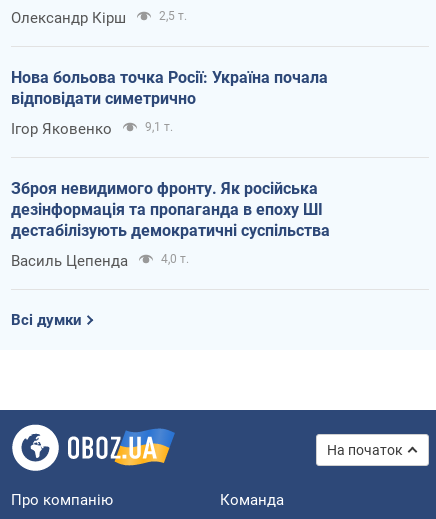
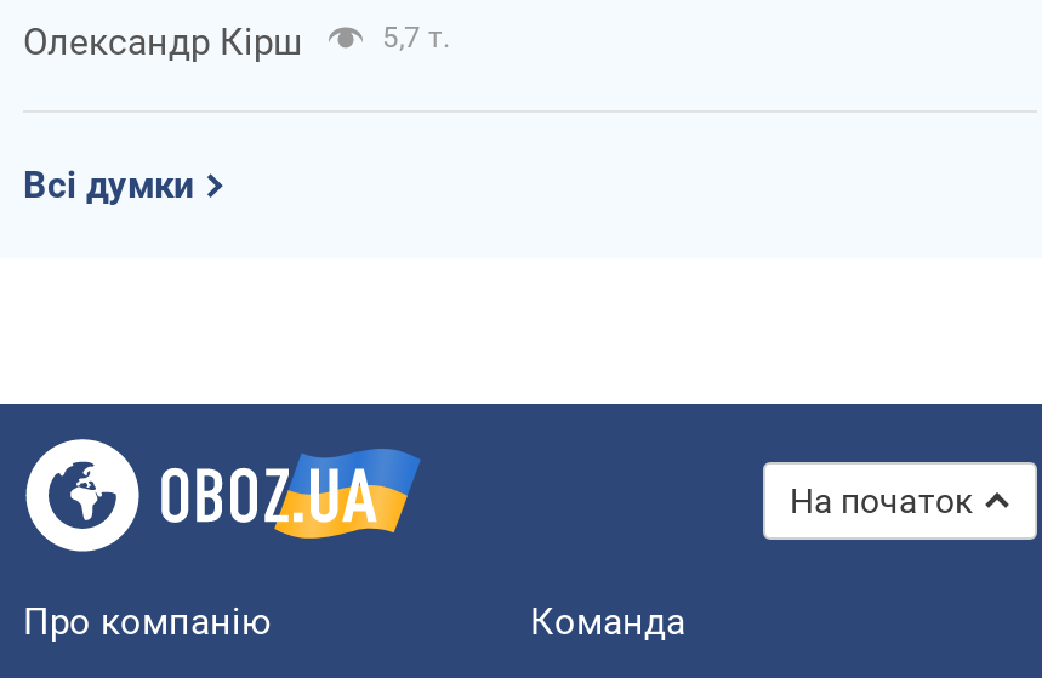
- 2,5 т.
- Нова больова точка Росії: Україна почала
- відповідати симетрично
- Ігор Яковенко
- 9,1 т.
- Зброя невидимого фронту. Як російська
- дезінформація та пропаганда в епоху ШІ
- дестабілізують демократичні суспільства
- Василь Цепенда
- 4,0 т.
+ 5,7 т.
